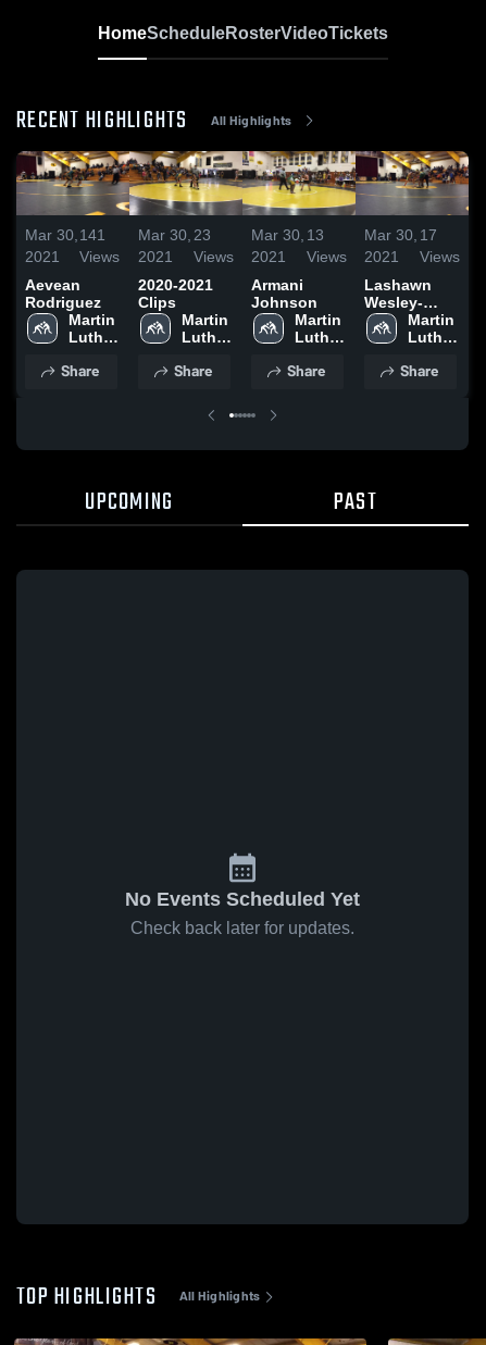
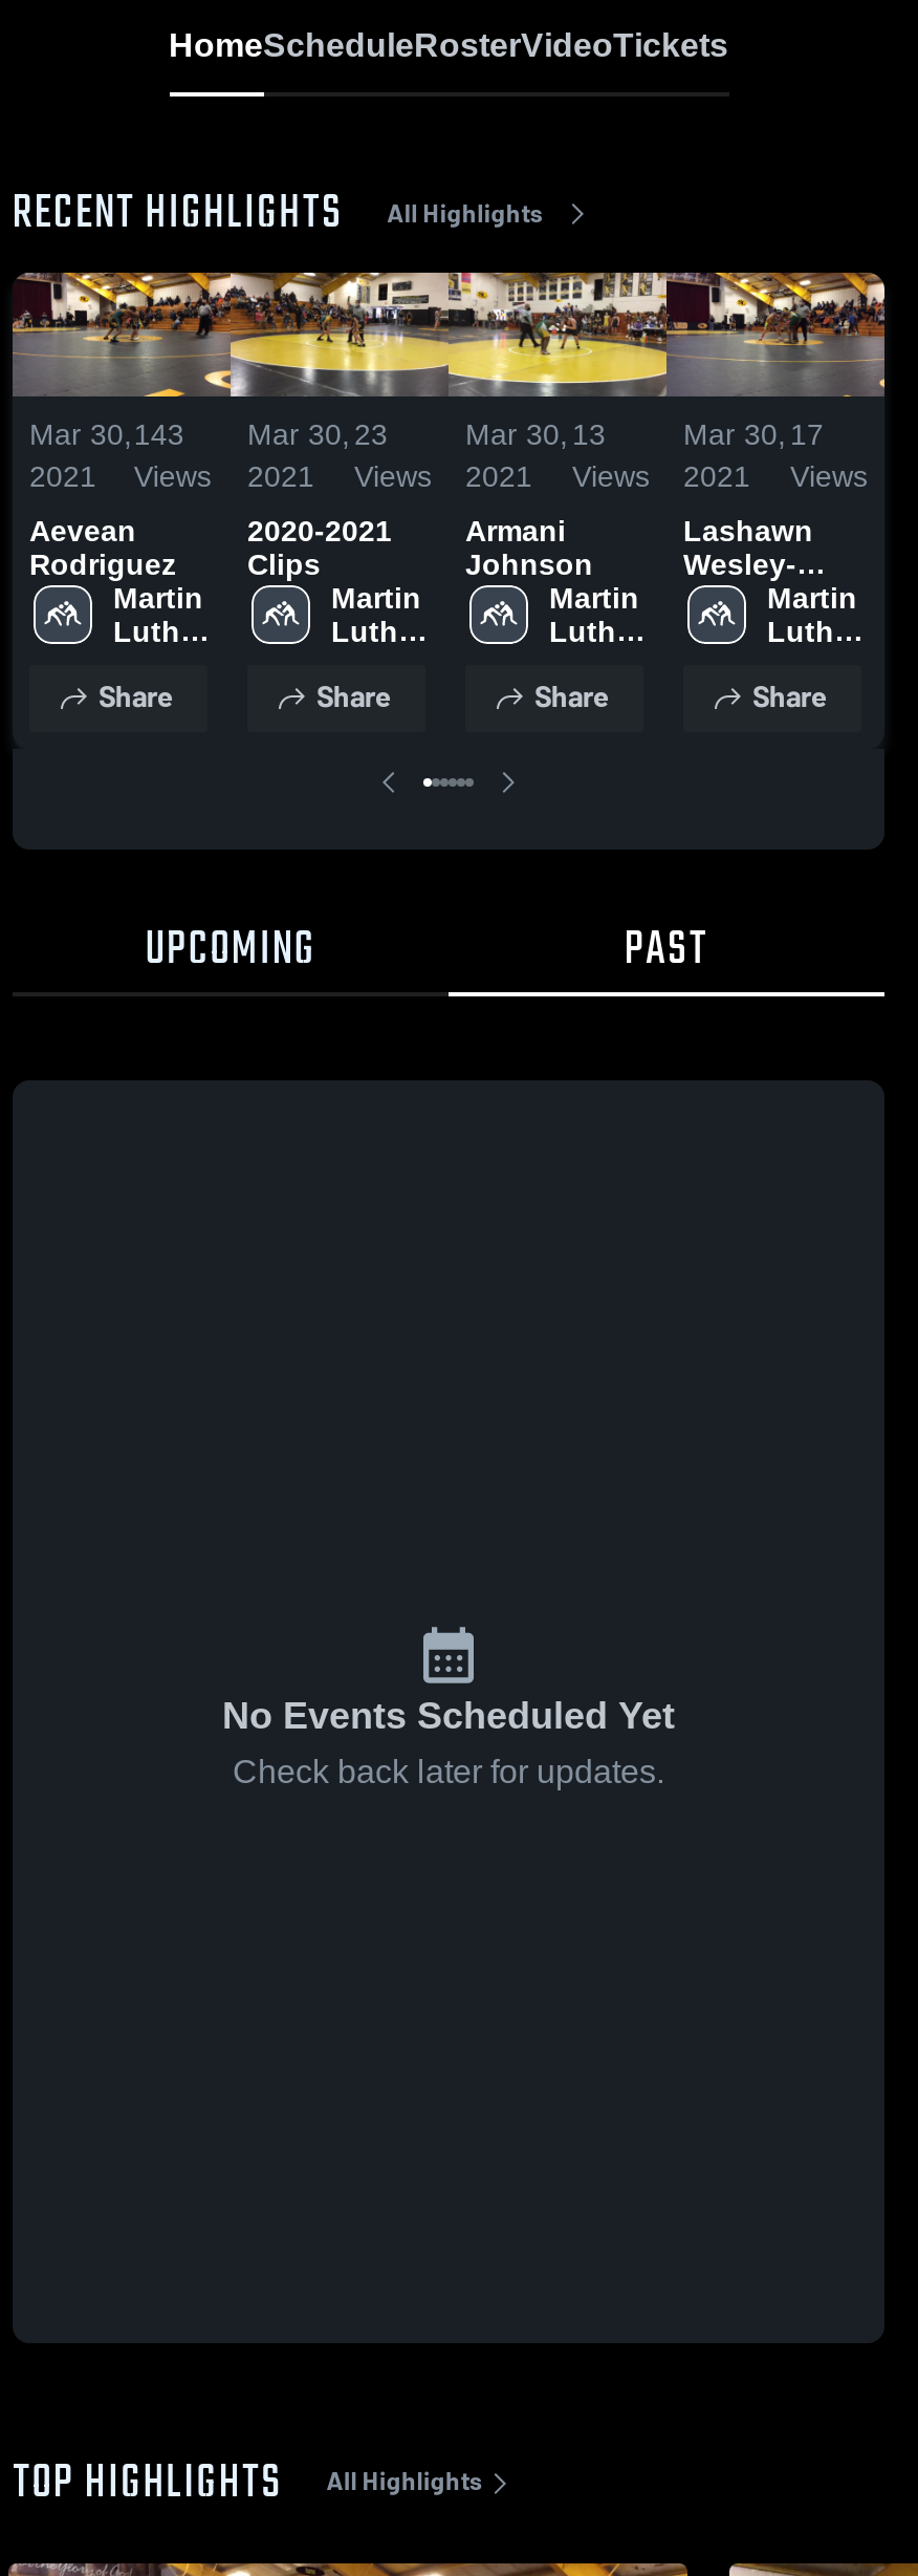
- Mar 30, 141 Mar 30, 23
+ Mar 30, 143 Mar 30, 23
